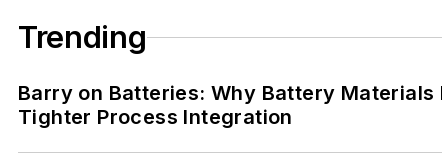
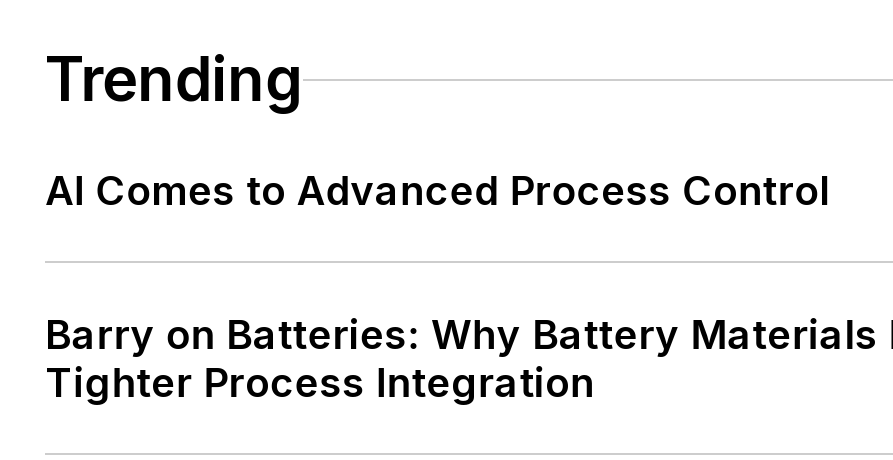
+ AI Comes to Advanced Process Control
